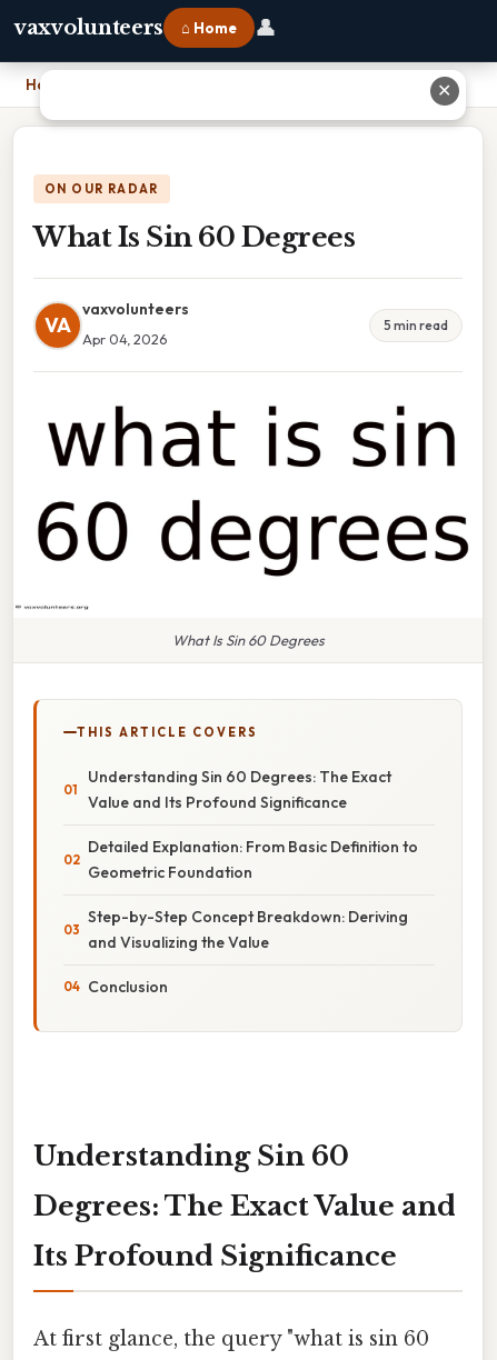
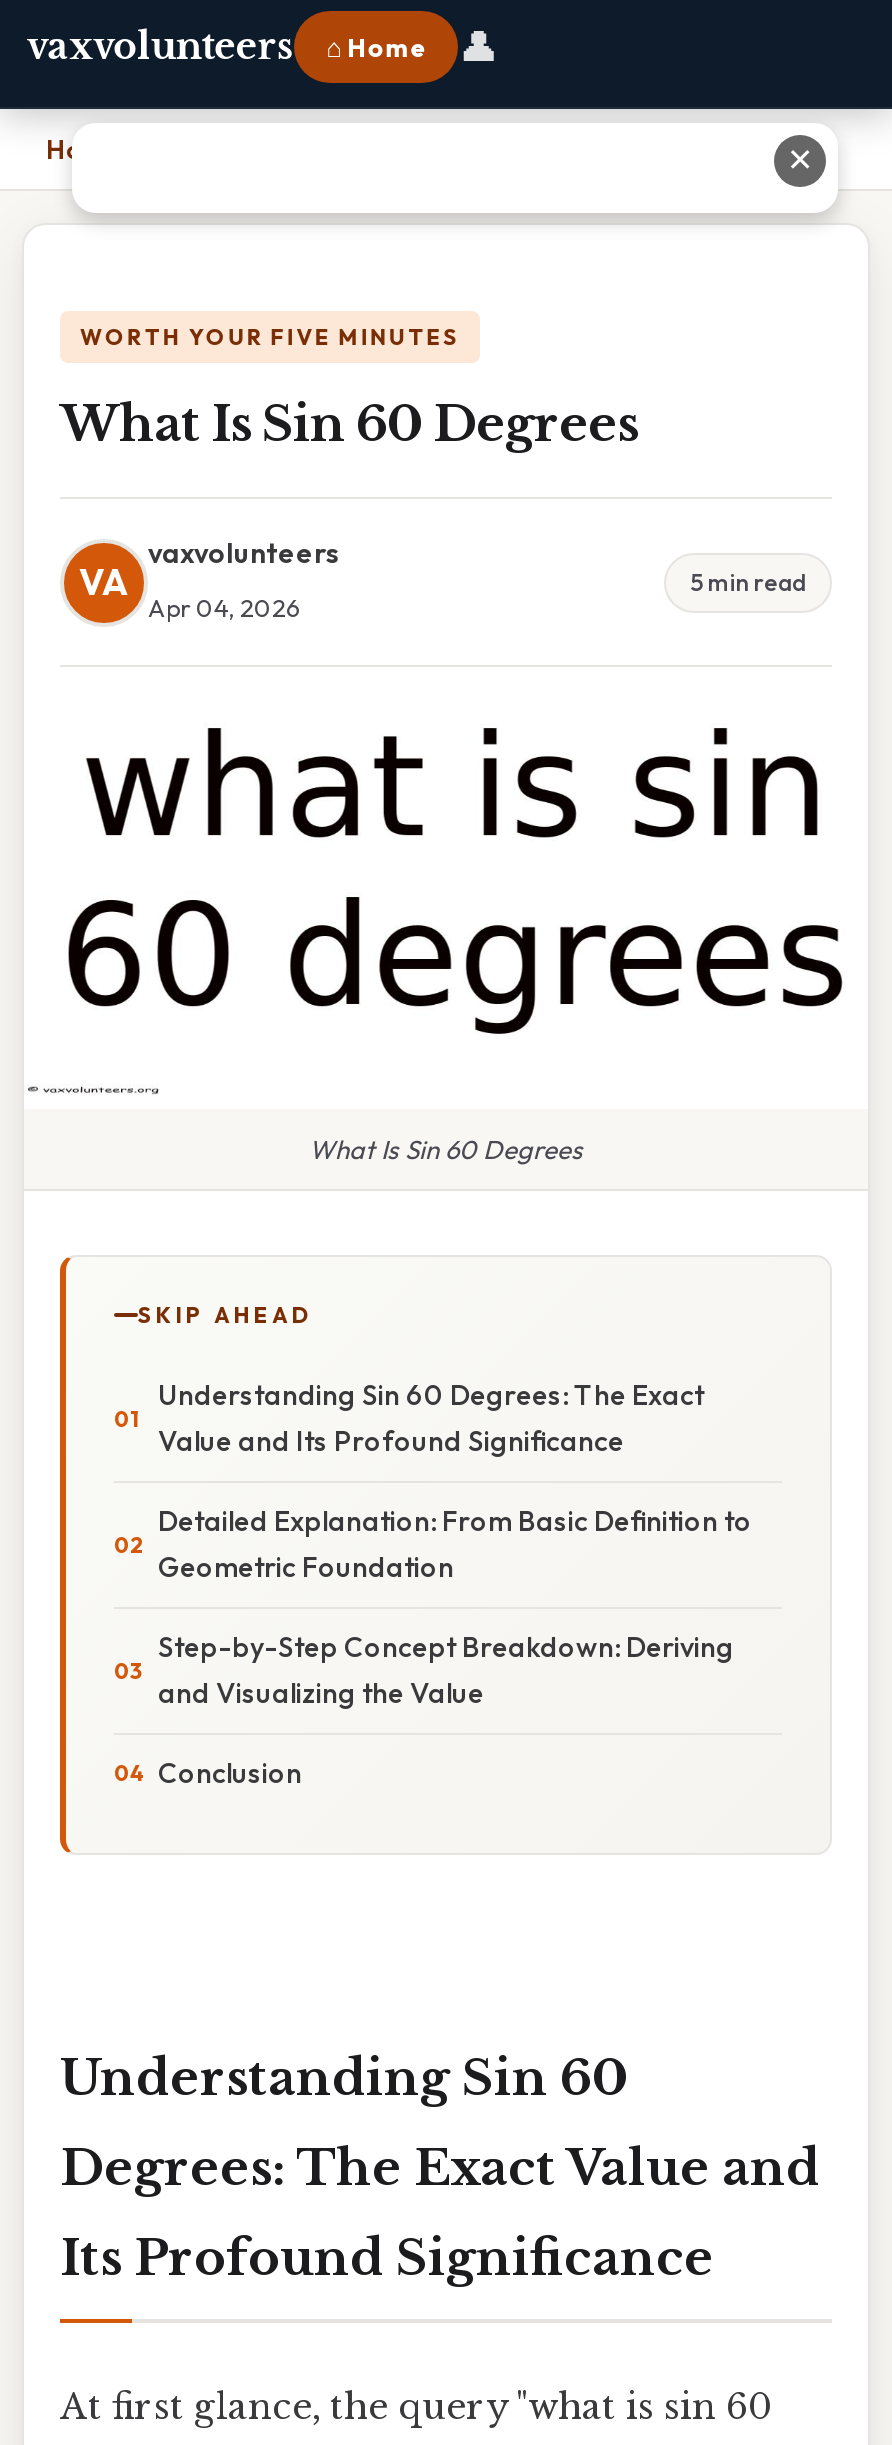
- ON OUR RADAR
+ WORTH YOUR FIVE MINUTES

- THIS ARTICLE COVERS
+ SKIP AHEAD
